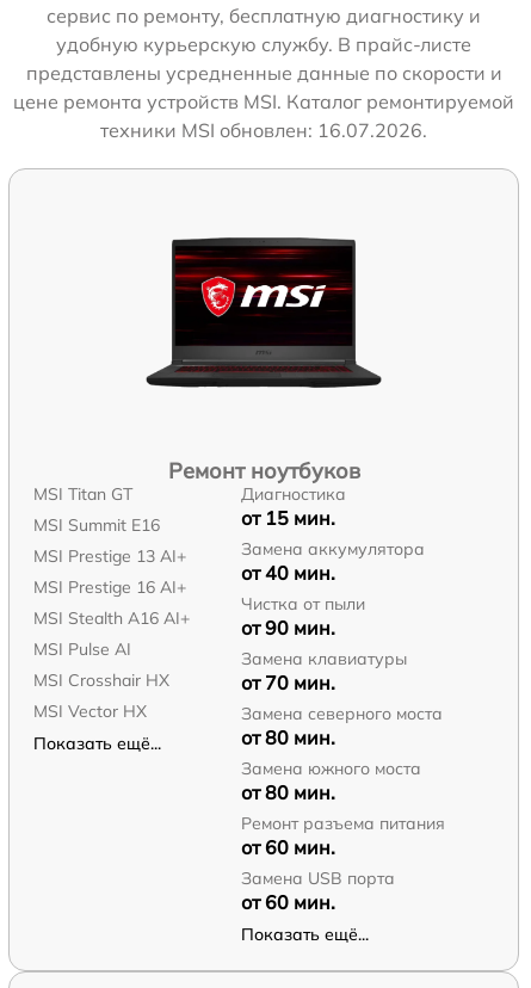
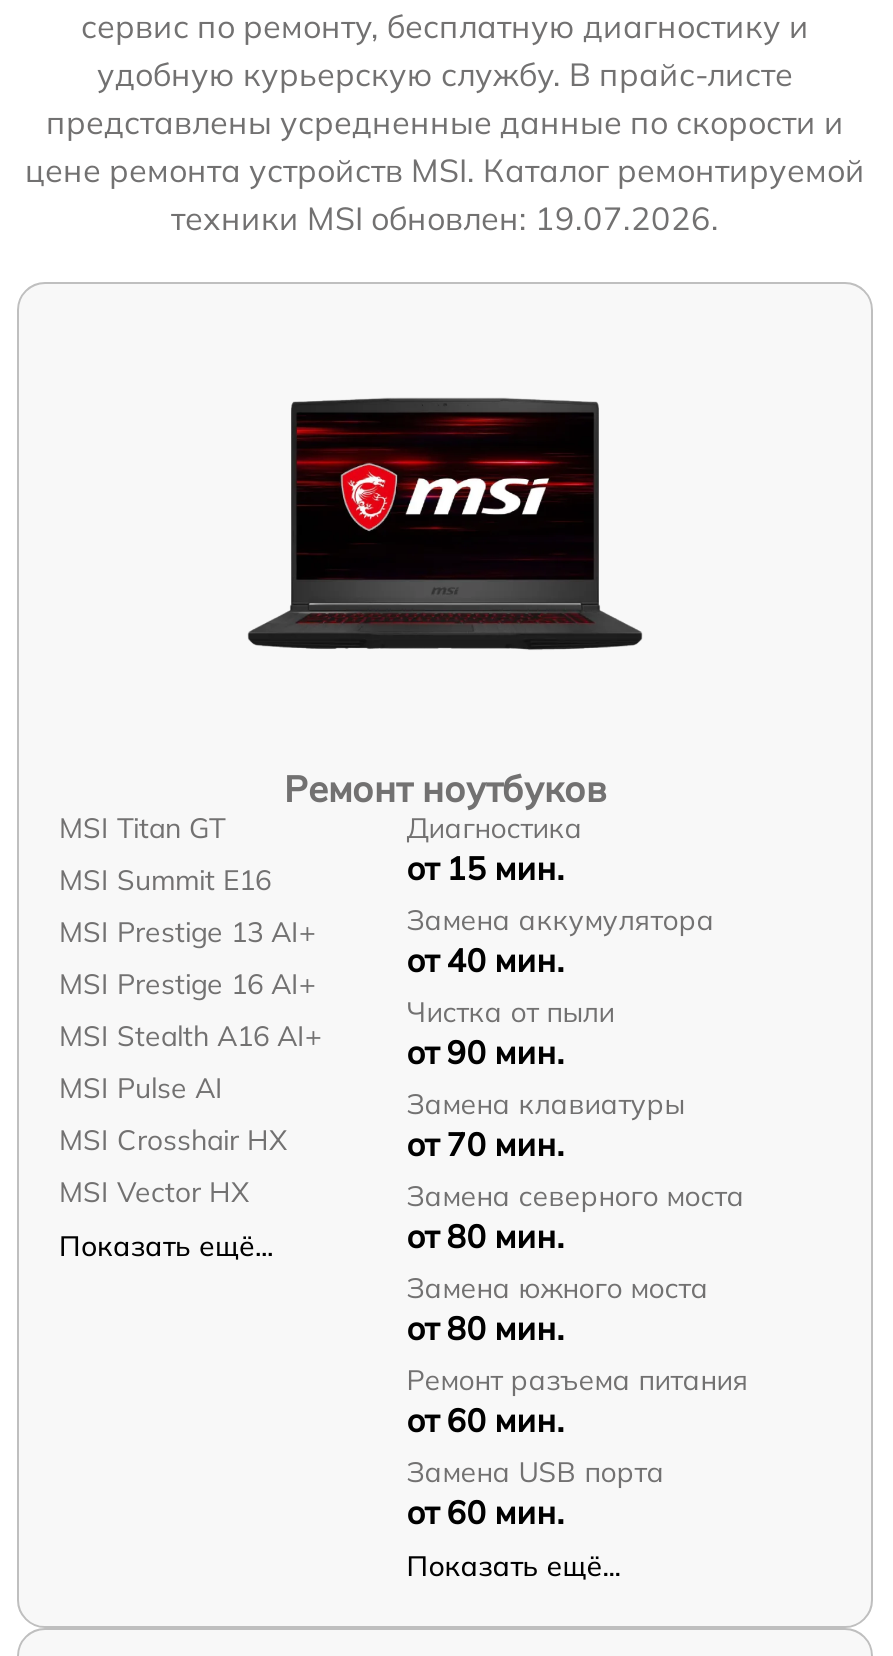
- техники MSI обновлен: 16.07.2026.
+ техники MSI обновлен: 19.07.2026.
